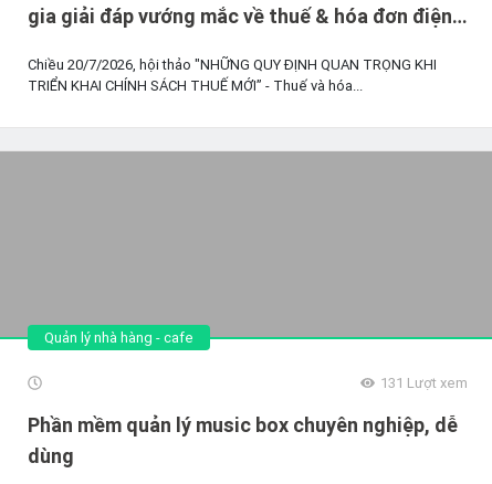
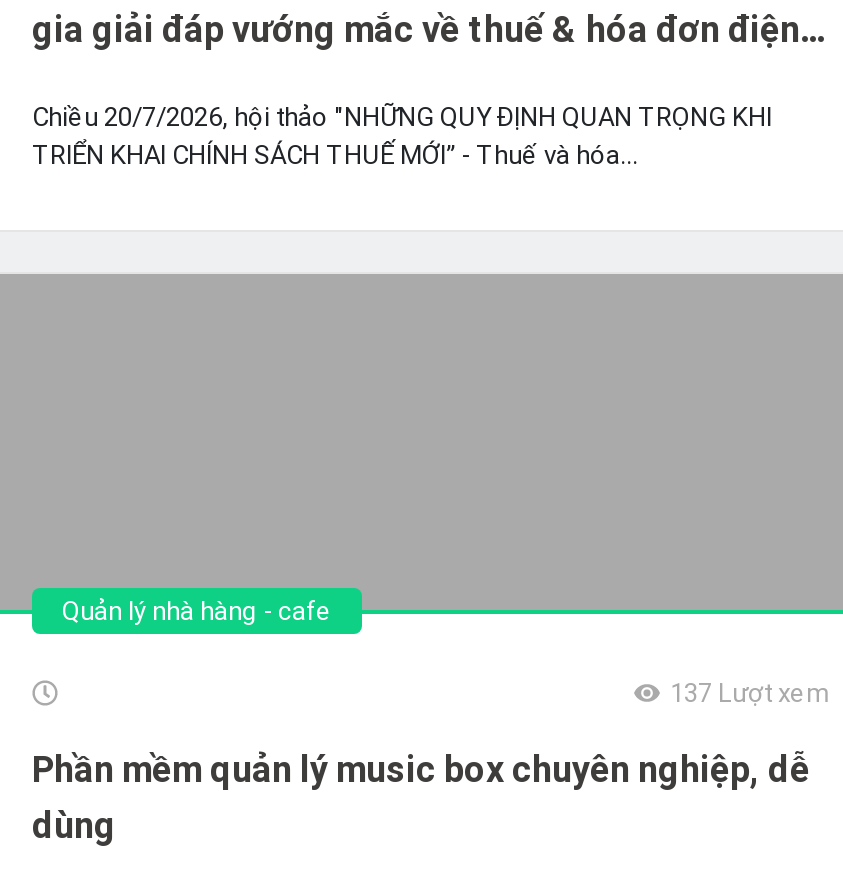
- 131 Lượt xem
+ 137 Lượt xem
